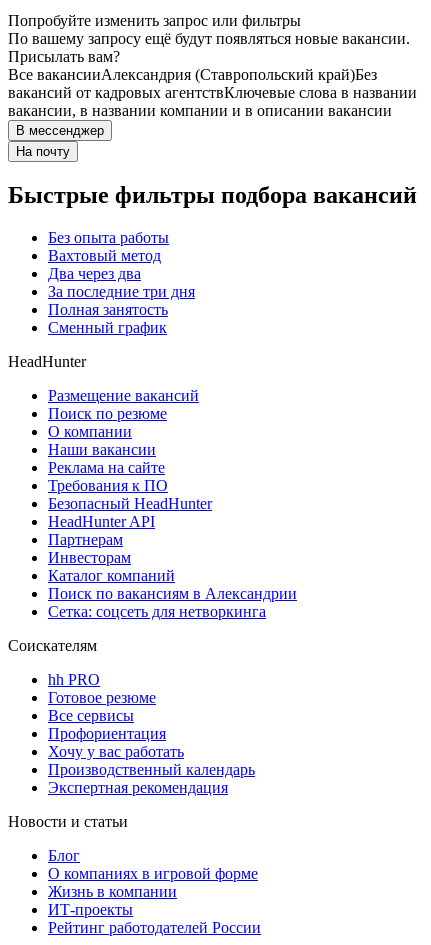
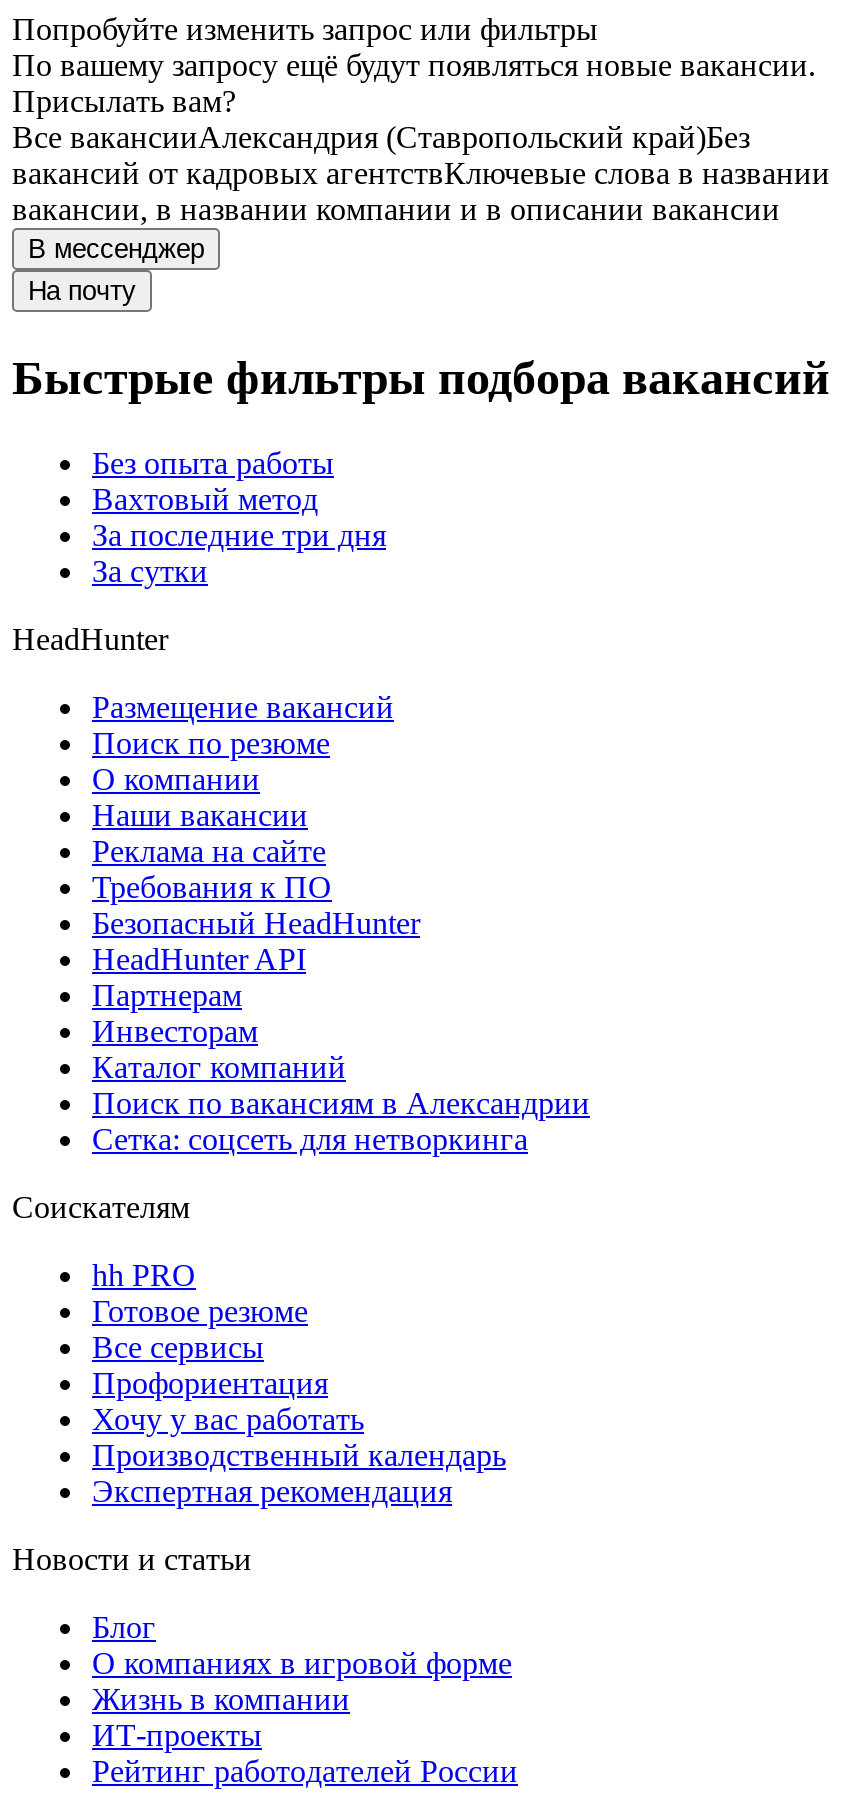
- Два через два

- Полная занятость
- Сменный график
+ За сутки
